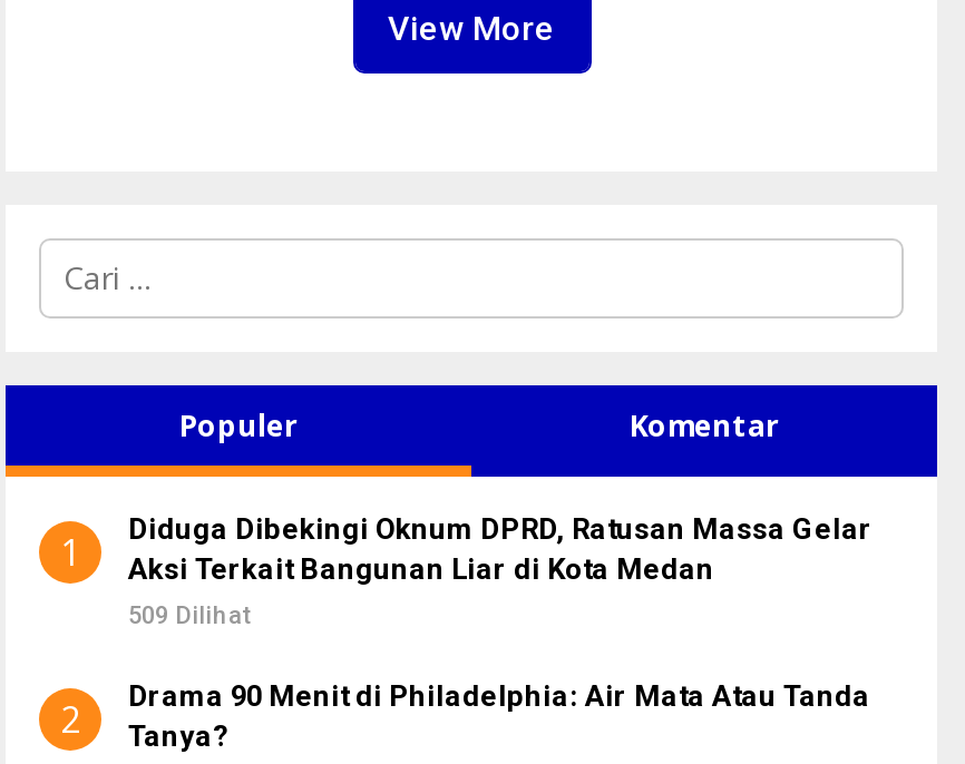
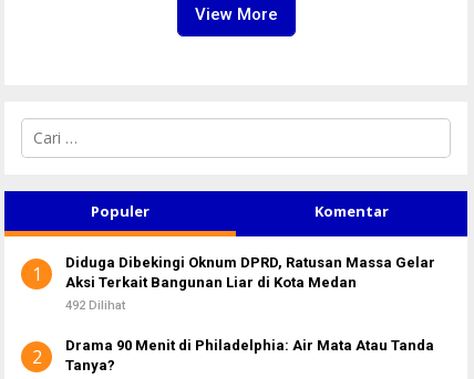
- 509 Dilihat
+ 492 Dilihat
